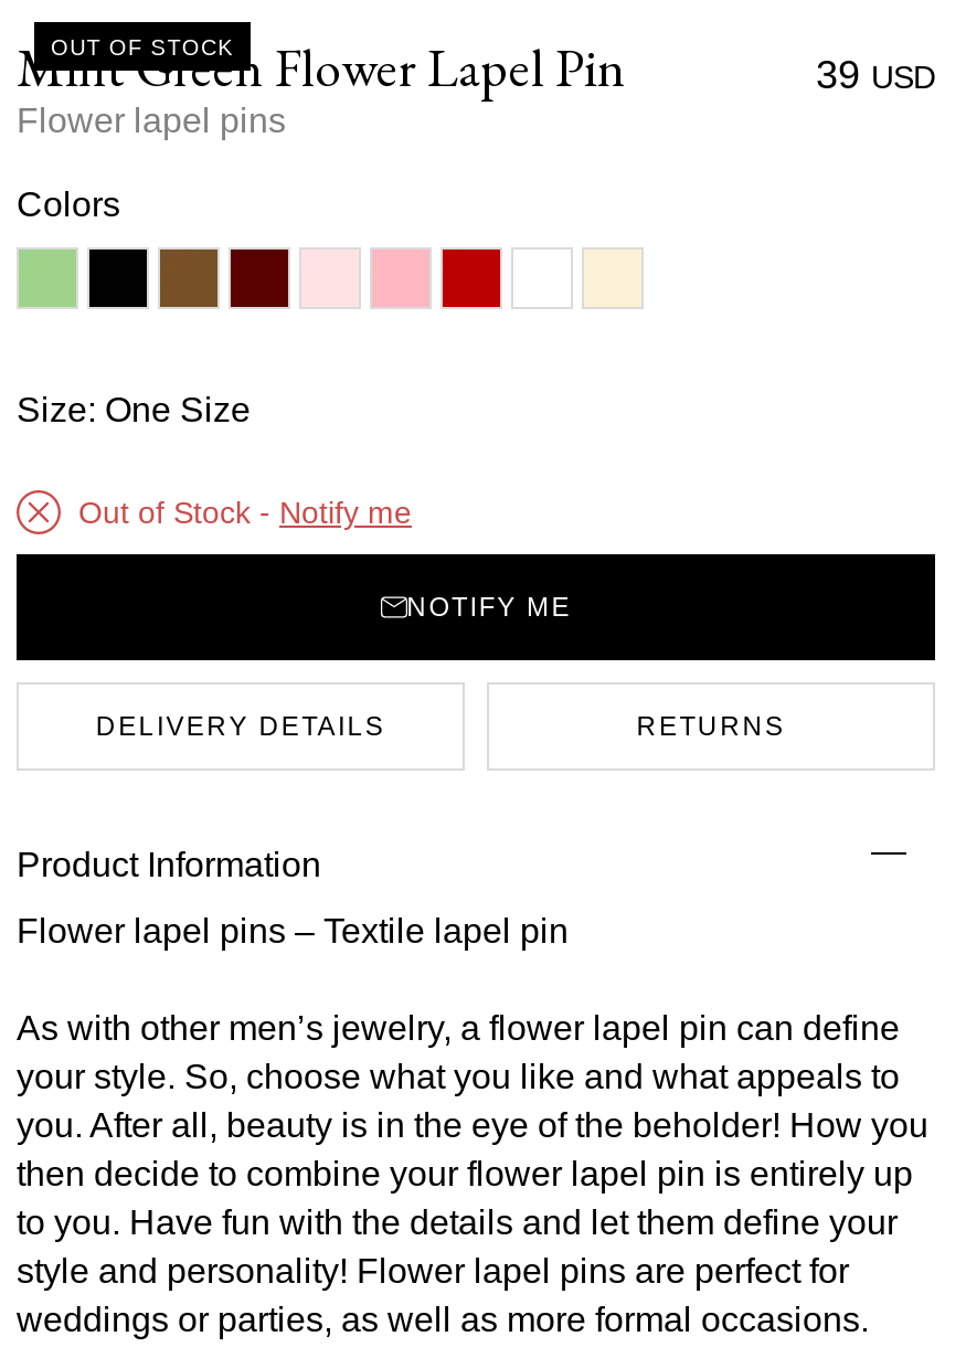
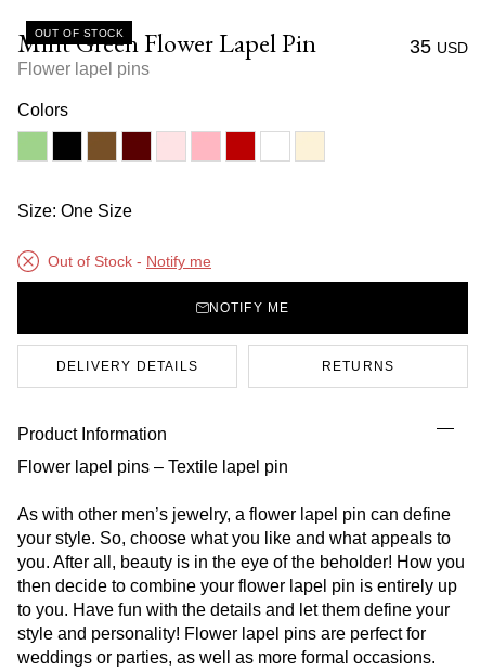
- 39 USD
+ 35 USD
